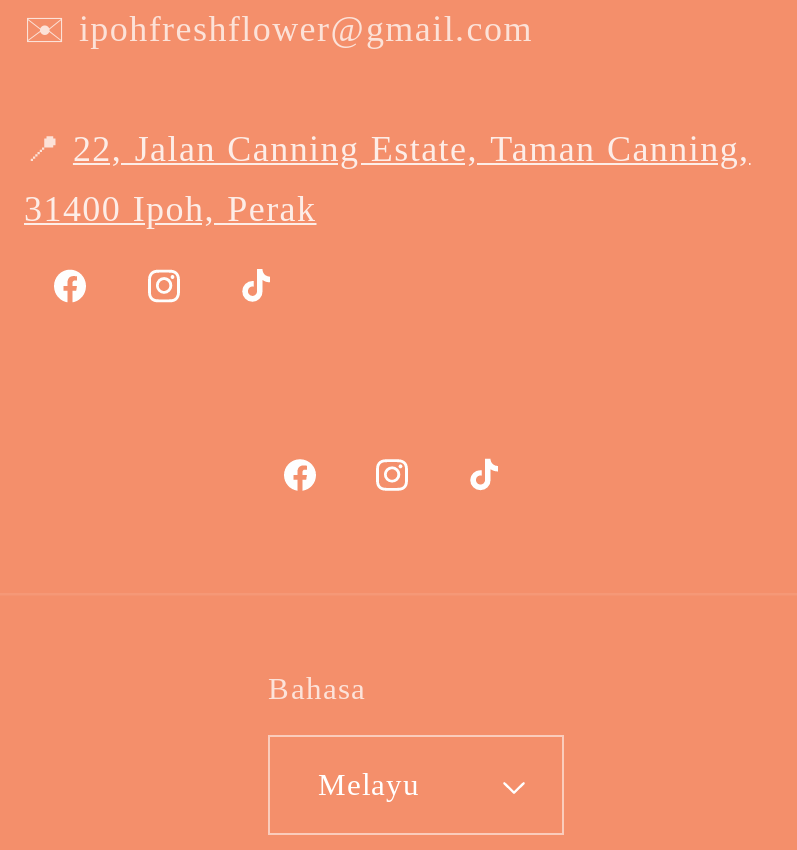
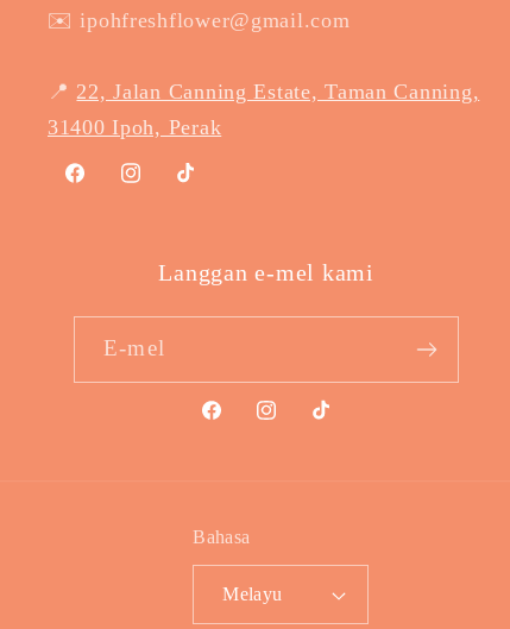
+ Langgan e-mel kami
+ E-mel
